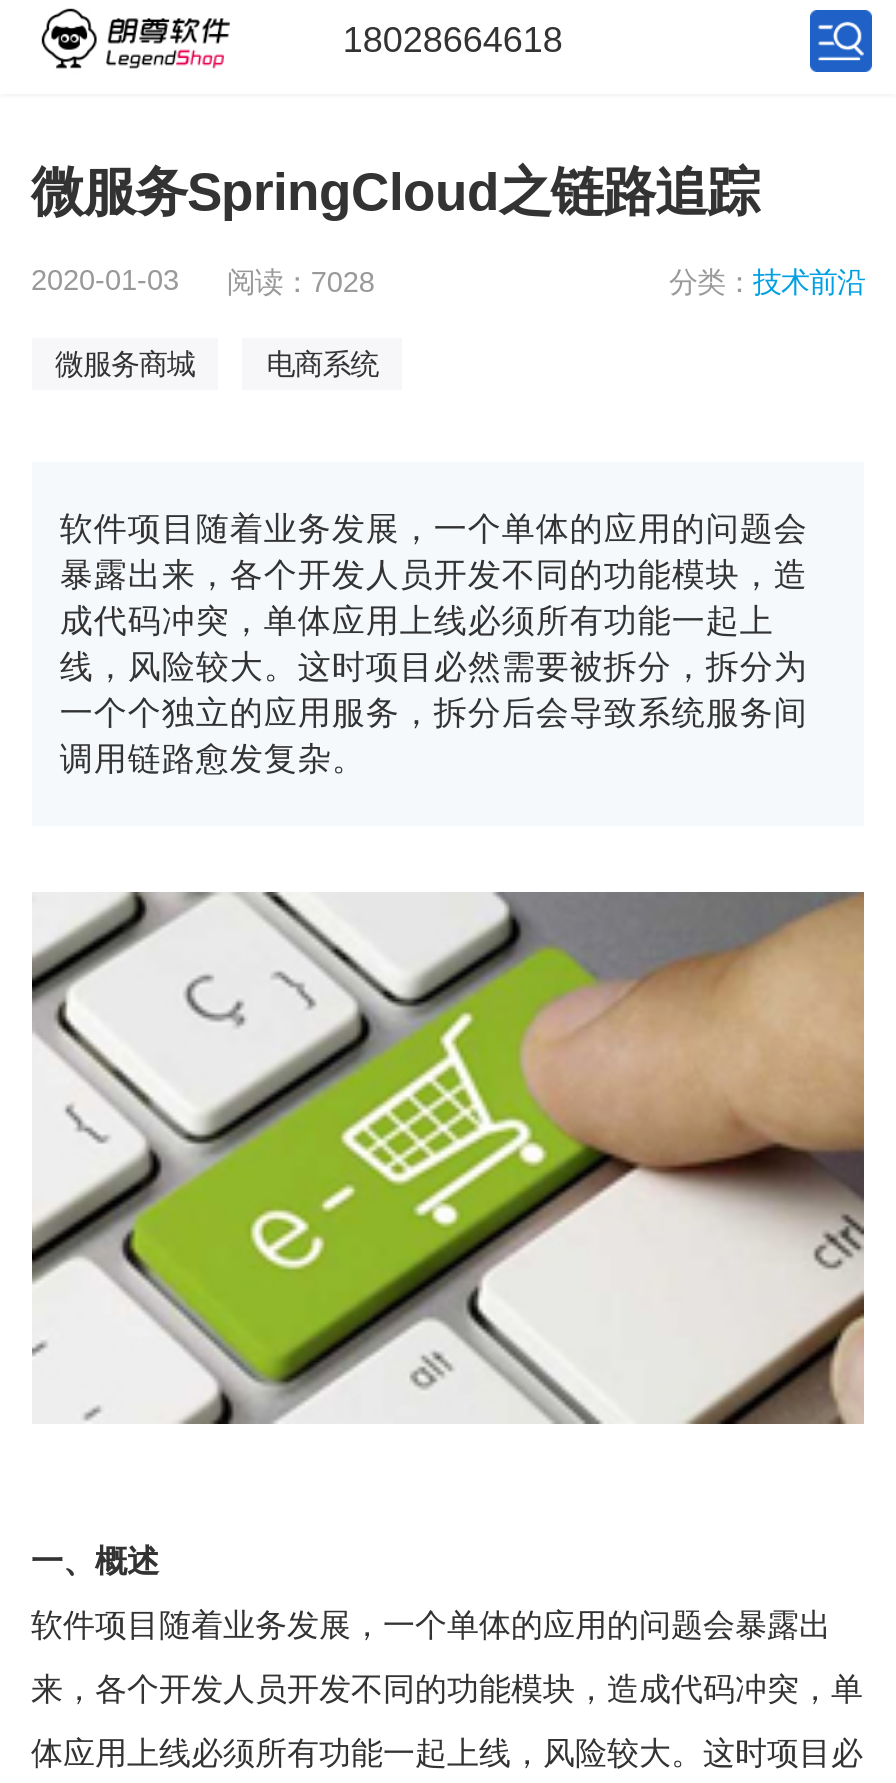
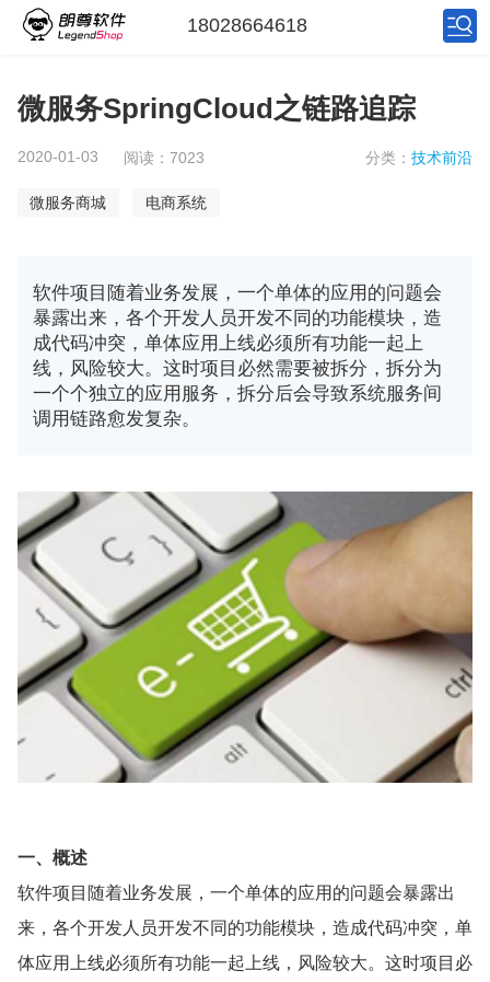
- 2020-01-03 阅读：7028
+ 2020-01-03 阅读：7023
